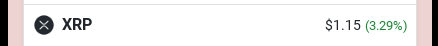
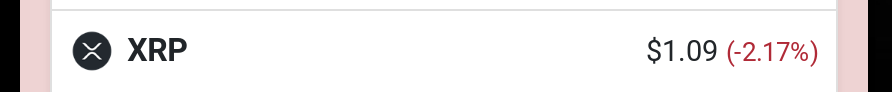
- $1.15 (3.29%)
+ $1.09 (-2.17%)
